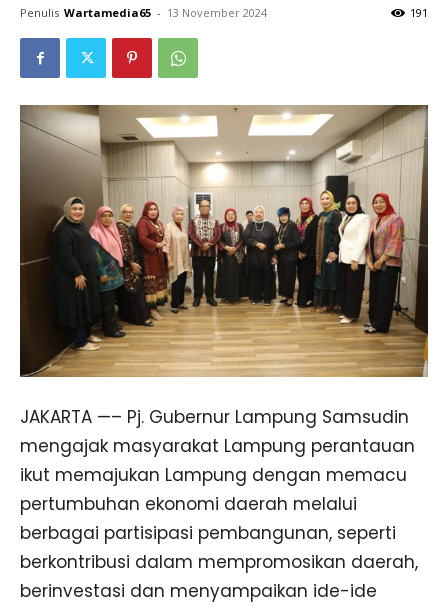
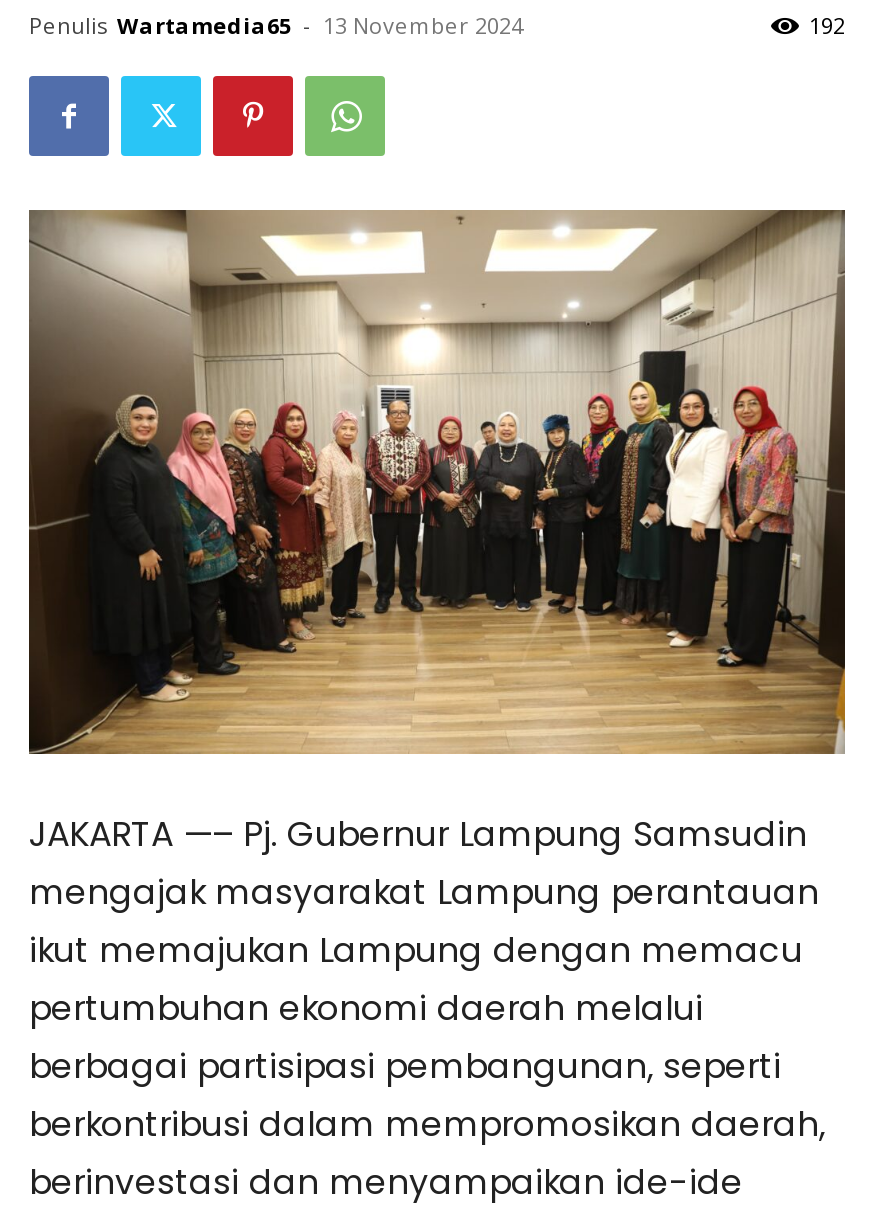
- 191
+ 192
